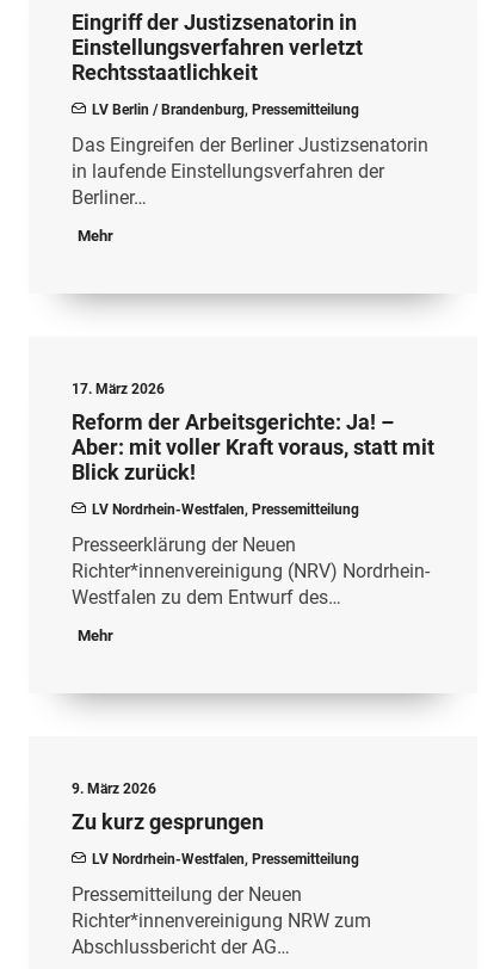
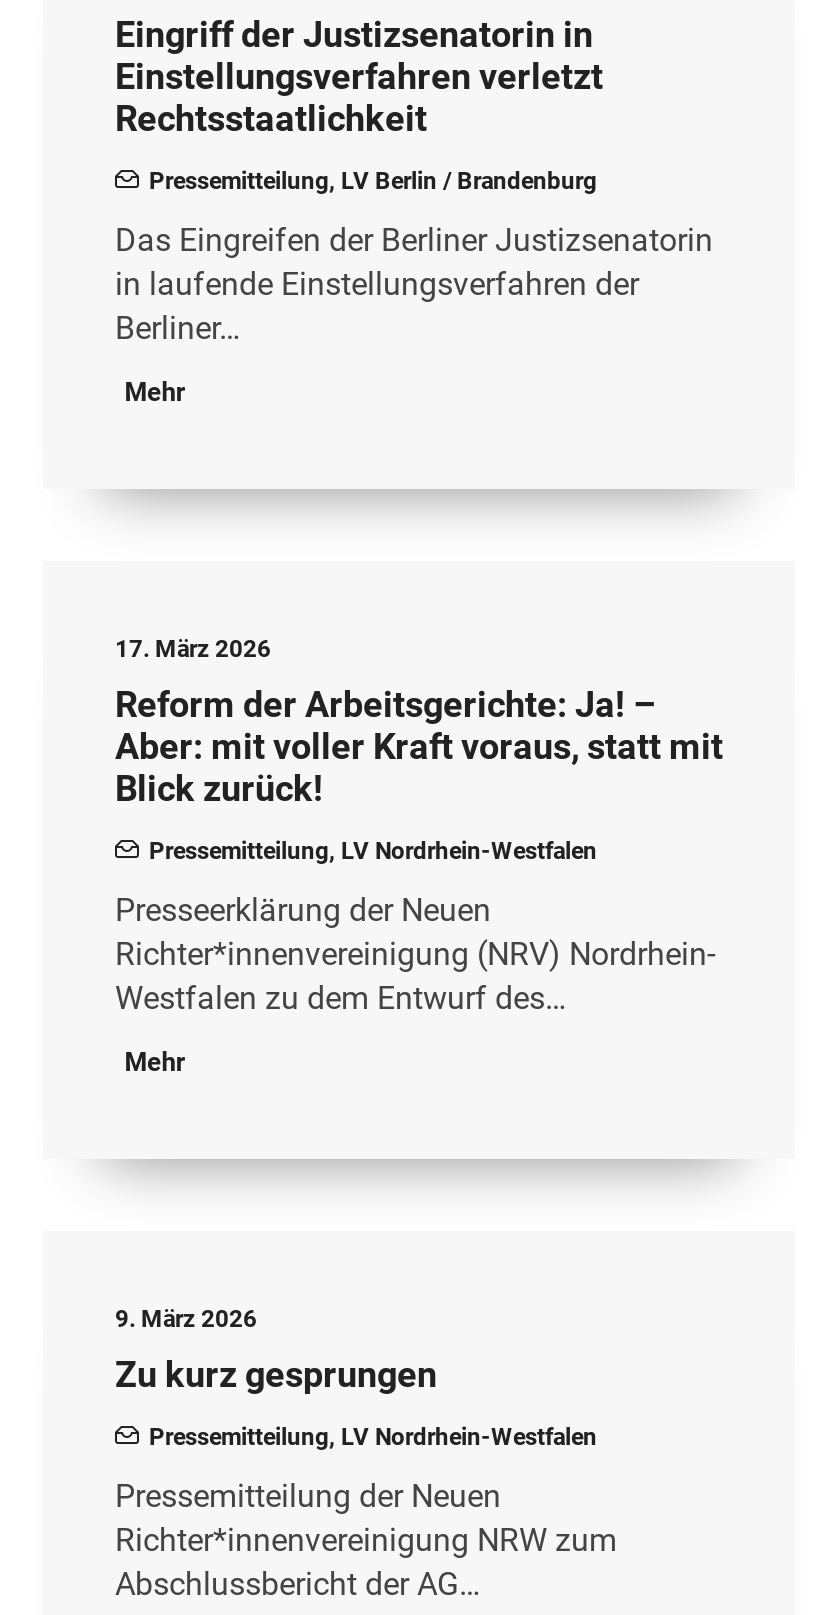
- LV Berlin / Brandenburg, Pressemitteilung
+ Pressemitteilung, LV Berlin / Brandenburg

- LV Nordrhein-Westfalen, Pressemitteilung
+ Pressemitteilung, LV Nordrhein-Westfalen

- LV Nordrhein-Westfalen, Pressemitteilung
+ Pressemitteilung, LV Nordrhein-Westfalen
